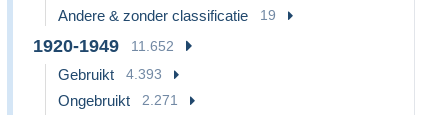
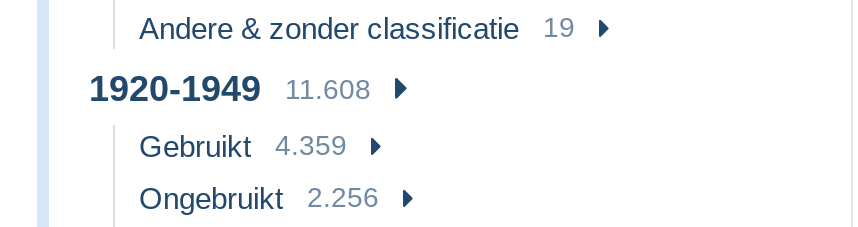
- 1920-1949 11.652
+ 1920-1949 11.608

- Gebruikt 4.393
+ Gebruikt 4.359

- Ongebruikt 2.271
+ Ongebruikt 2.256
